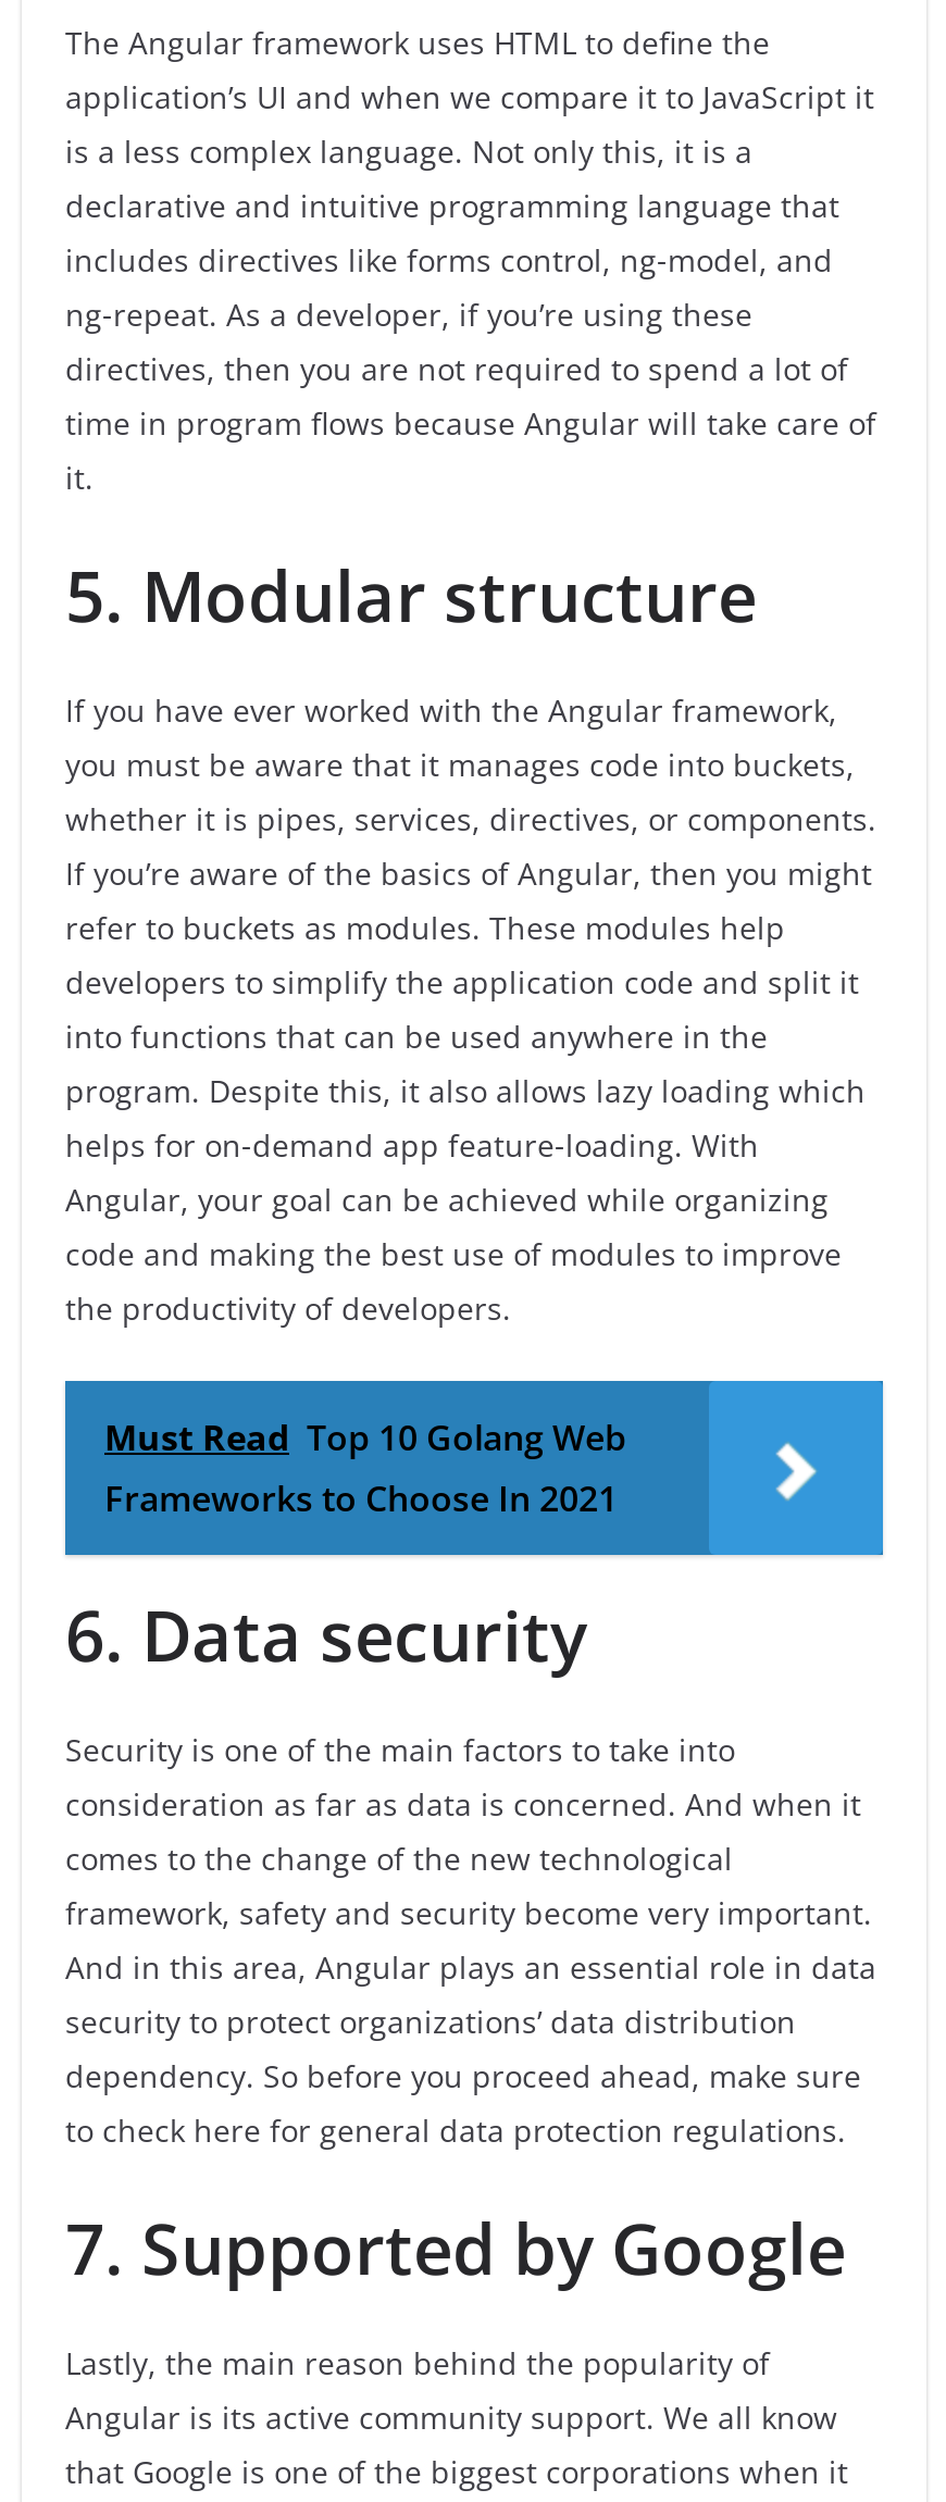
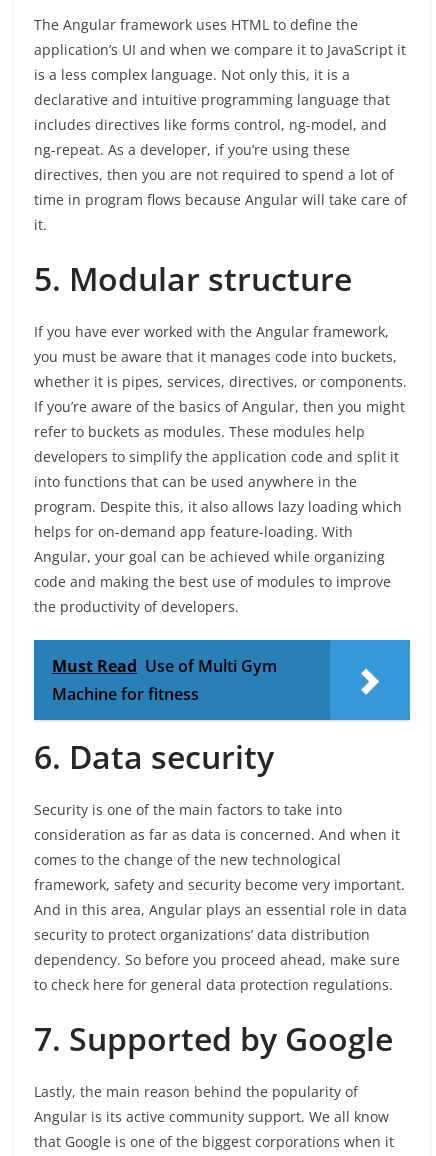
- Must Read Top 10 Golang Web
- Frameworks to Choose In 2021
+ Must Read Use of Multi Gym
+ Machine for fitness
